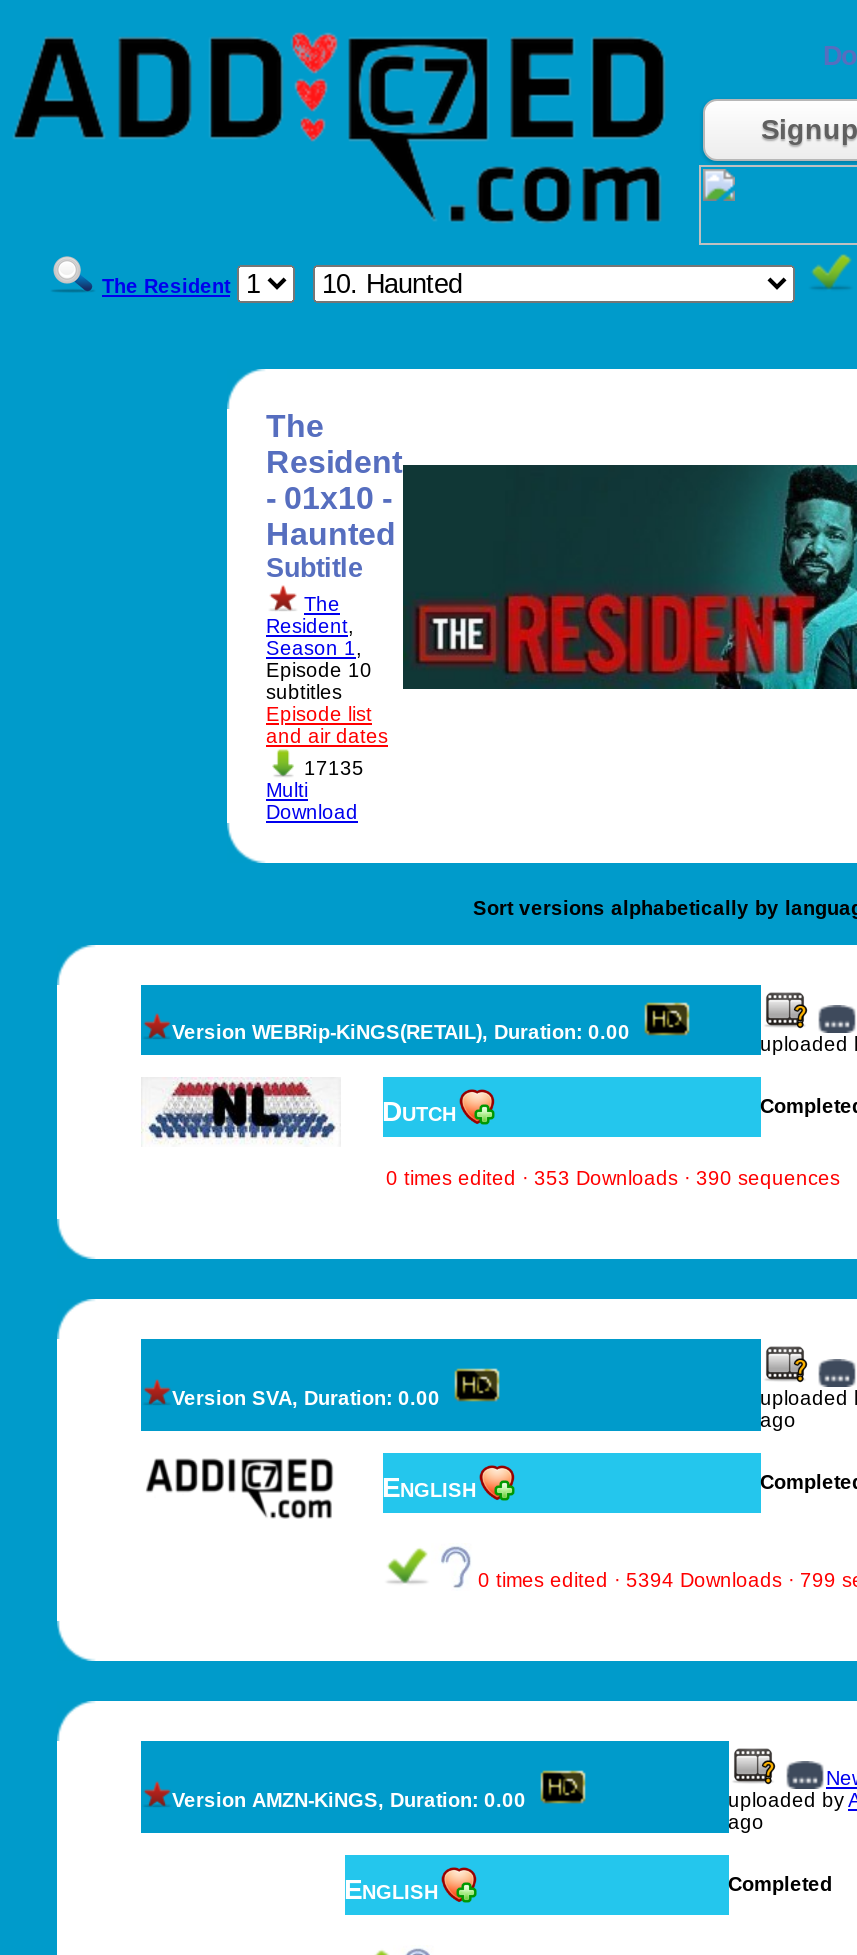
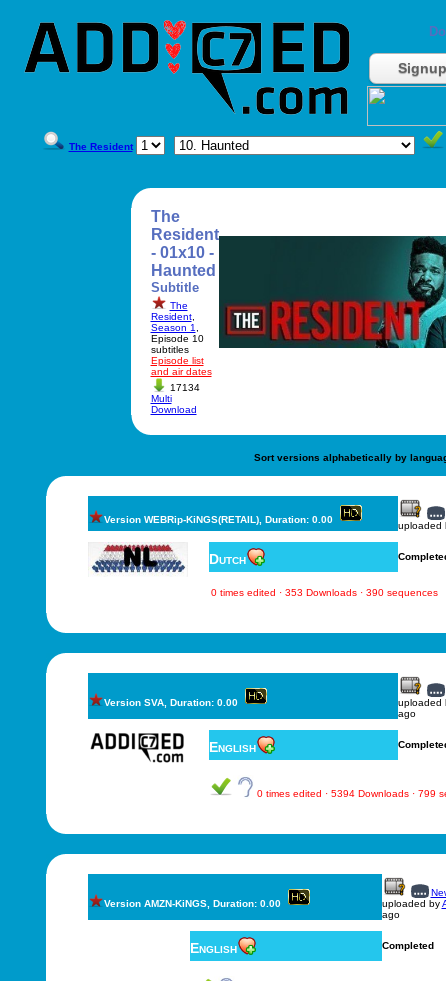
- 17135
+ 17134
